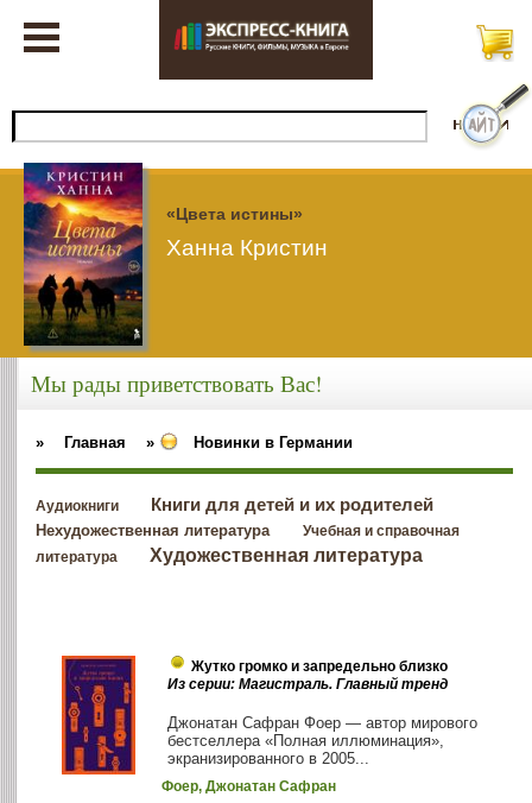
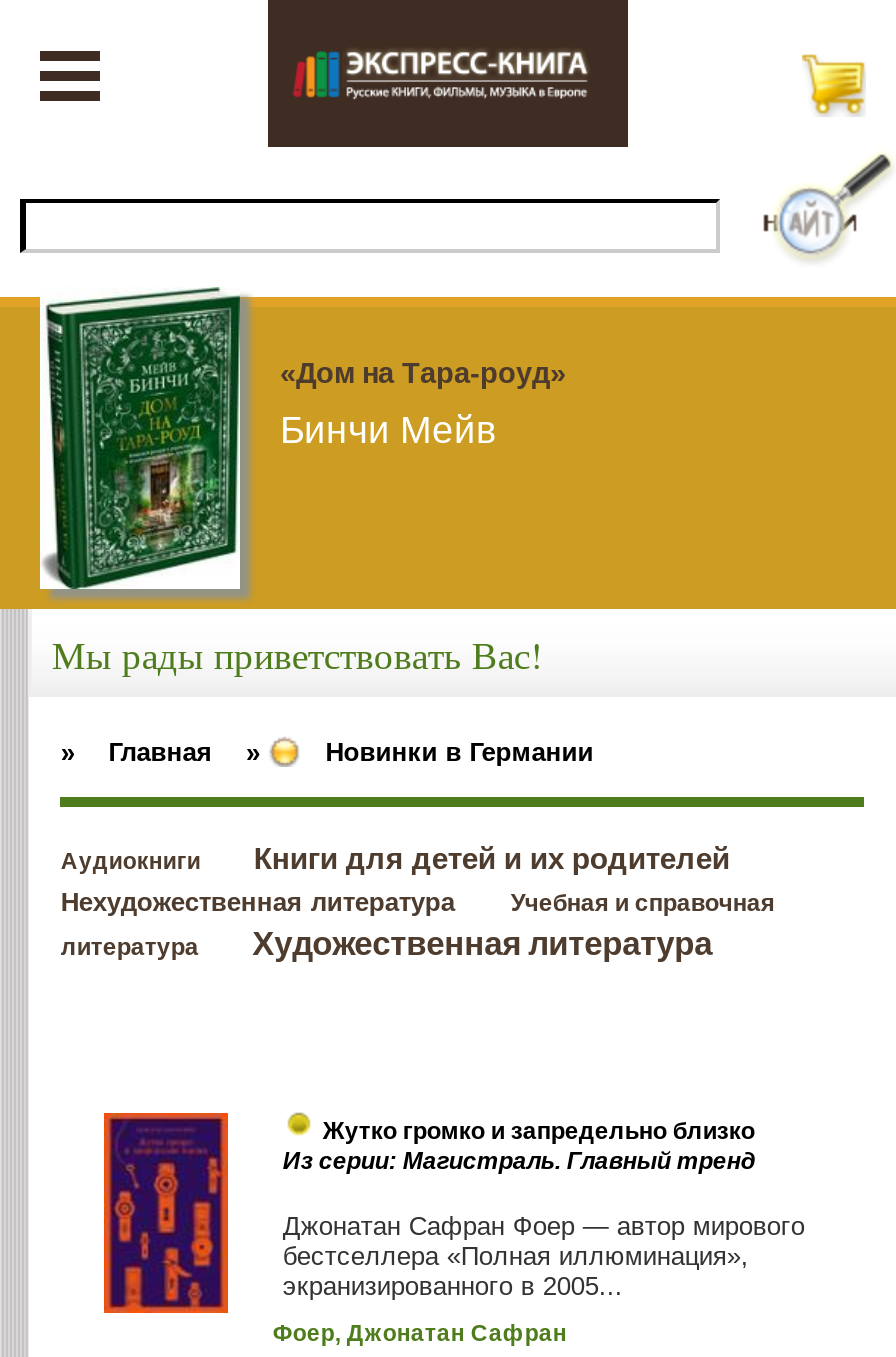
- [image]
- «Цвета истины»
+ [image]
+ «Дом на Тара-роуд»

- Ханна Кристин
+ Бинчи Мейв
